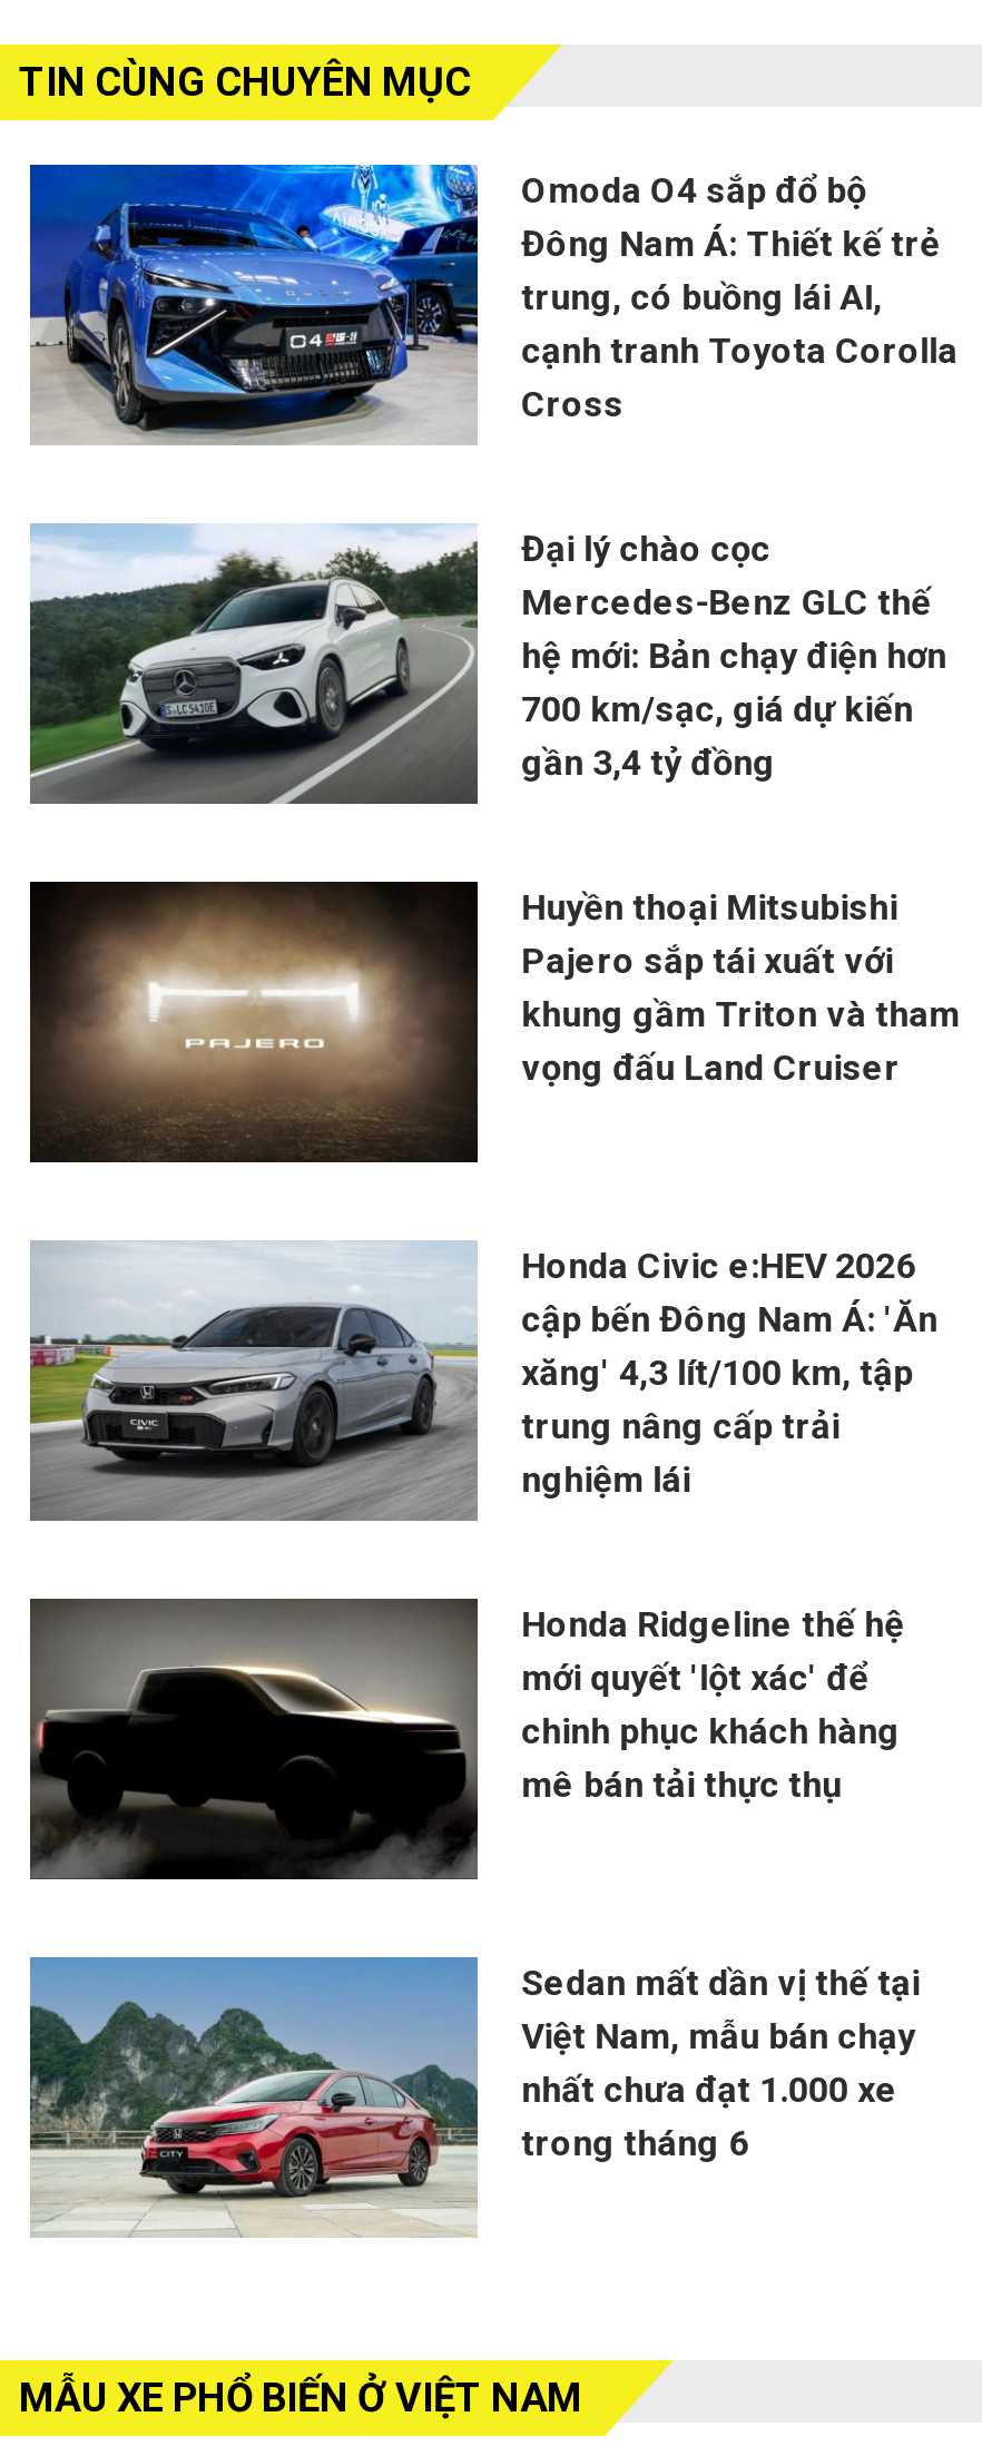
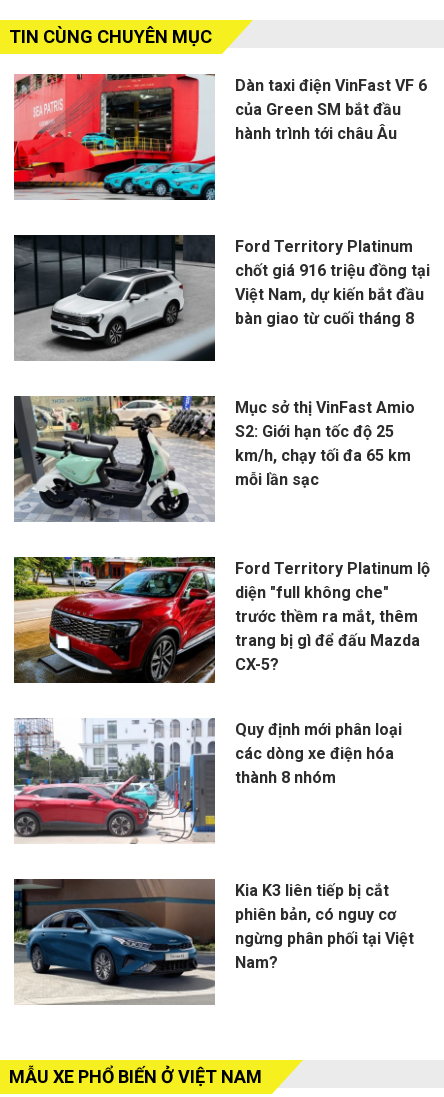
- [image]
- Omoda O4 sắp đổ bộ
- Đông Nam Á: Thiết kế trẻ
- trung, có buồng lái AI,
- cạnh tranh Toyota Corolla
- Cross
+ [image]
+ Dàn taxi điện VinFast VF 6
+ của Green SM bắt đầu
+ hành trình tới châu Âu

- [image]
- Đại lý chào cọc
- Mercedes-Benz GLC thế
- hệ mới: Bản chạy điện hơn
- 700 km/sạc, giá dự kiến
- gần 3,4 tỷ đồng
+ [image]
+ Ford Territory Platinum
+ chốt giá 916 triệu đồng tại
+ Việt Nam, dự kiến bắt đầu
+ bàn giao từ cuối tháng 8

- [image]
- Huyền thoại Mitsubishi
- Pajero sắp tái xuất với
- khung gầm Triton và tham
- vọng đấu Land Cruiser
+ [image]
+ Mục sở thị VinFast Amio
+ S2: Giới hạn tốc độ 25
+ km/h, chạy tối đa 65 km
+ mỗi lần sạc

- [image]
- Honda Civic e:HEV 2026
- cập bến Đông Nam Á: 'Ăn
- xăng' 4,3 lít/100 km, tập
- trung nâng cấp trải
- nghiệm lái
+ [image]
+ Ford Territory Platinum lộ
+ diện "full không che"
+ trước thềm ra mắt, thêm
+ trang bị gì để đấu Mazda
+ CX-5?

- [image]
- Honda Ridgeline thế hệ
- mới quyết 'lột xác' để
- chinh phục khách hàng
- mê bán tải thực thụ
+ [image]
+ Quy định mới phân loại
+ các dòng xe điện hóa
+ thành 8 nhóm

- [image]
- Sedan mất dần vị thế tại
- Việt Nam, mẫu bán chạy
- nhất chưa đạt 1.000 xe
- trong tháng 6
+ [image]
+ Kia K3 liên tiếp bị cắt
+ phiên bản, có nguy cơ
+ ngừng phân phối tại Việt
+ Nam?
